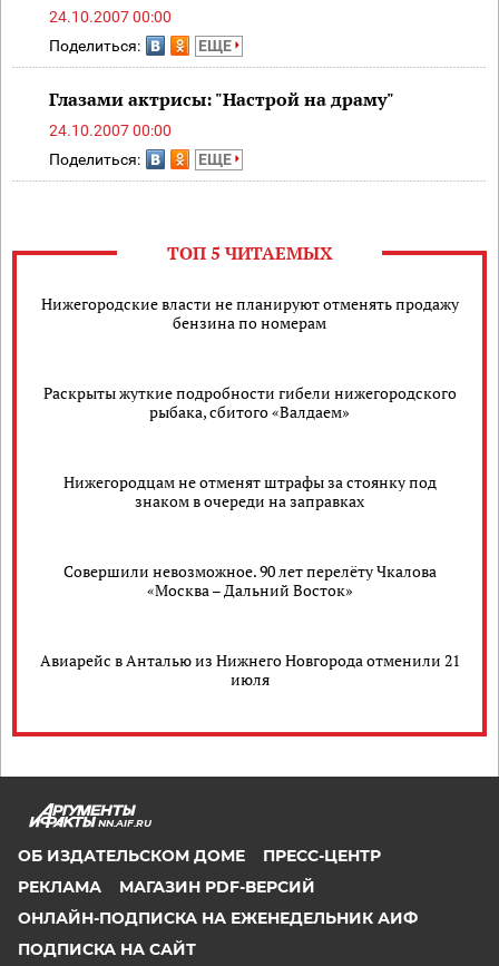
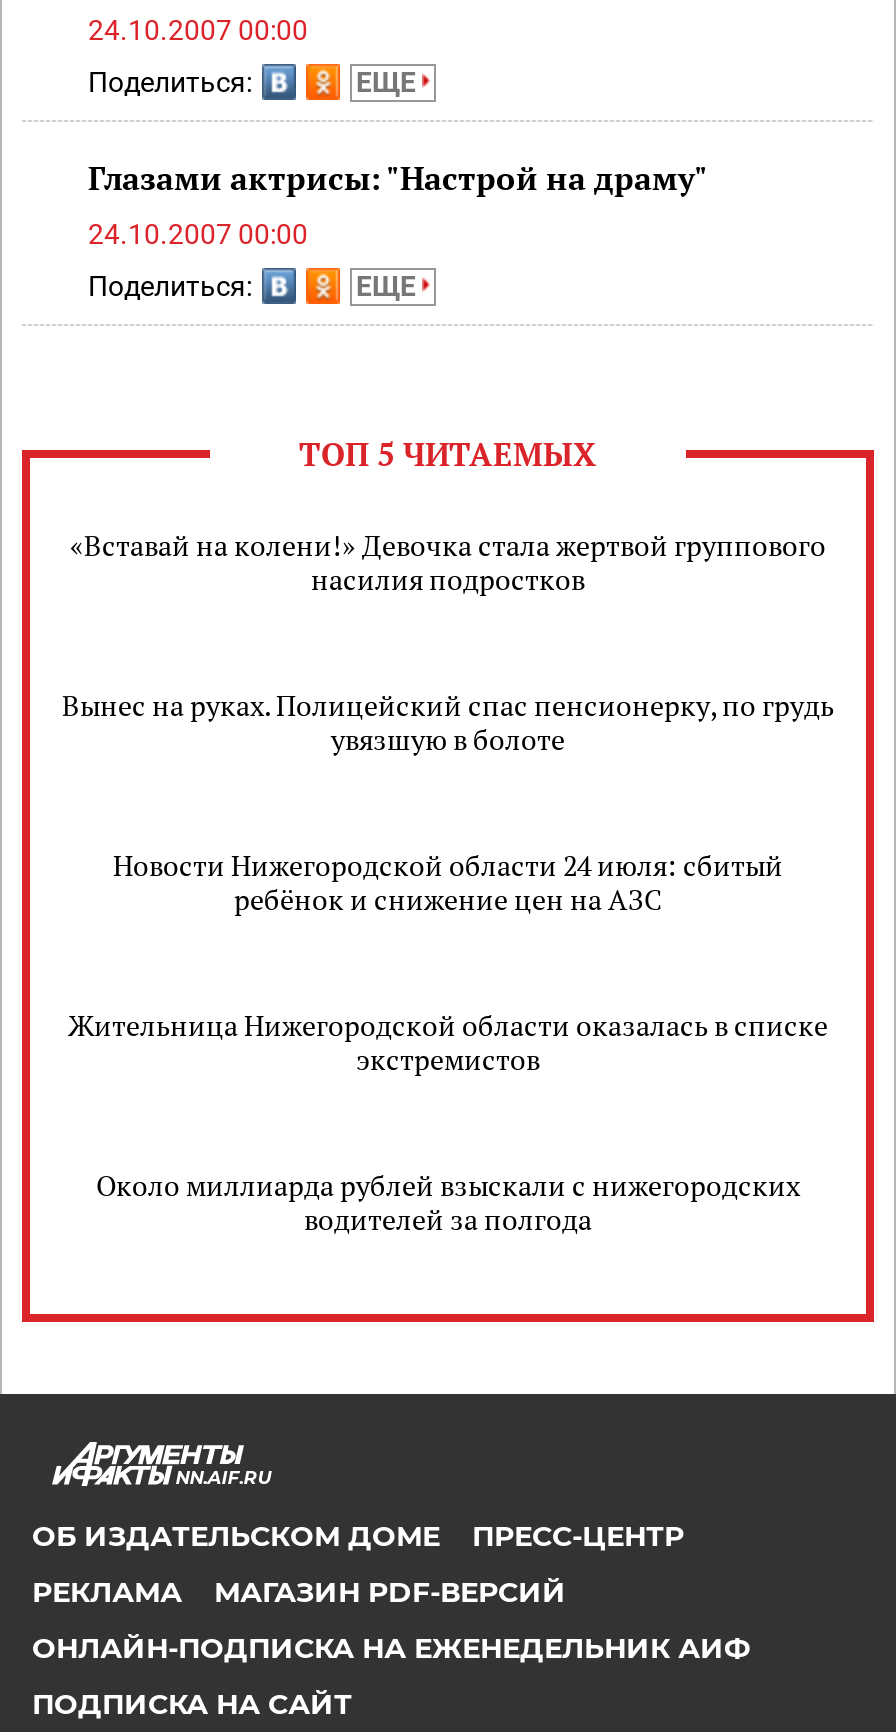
- Нижегородские власти не планируют отменять продажу
- бензина по номерам
+ «Вставай на колени!» Девочка стала жертвой группового
+ насилия подростков

- Раскрыты жуткие подробности гибели нижегородского
- рыбака, сбитого «Валдаем»
+ Вынес на руках. Полицейский спас пенсионерку, по грудь
+ увязшую в болоте

- Нижегородцам не отменят штрафы за стоянку под
- знаком в очереди на заправках
+ Новости Нижегородской области 24 июля: сбитый
+ ребёнок и снижение цен на АЗС

- Совершили невозможное. 90 лет перелёту Чкалова
- «Москва – Дальний Восток»
+ Жительница Нижегородской области оказалась в списке
+ экстремистов

- Авиарейс в Анталью из Нижнего Новгорода отменили 21
- июля
+ Около миллиарда рублей взыскали с нижегородских
+ водителей за полгода
